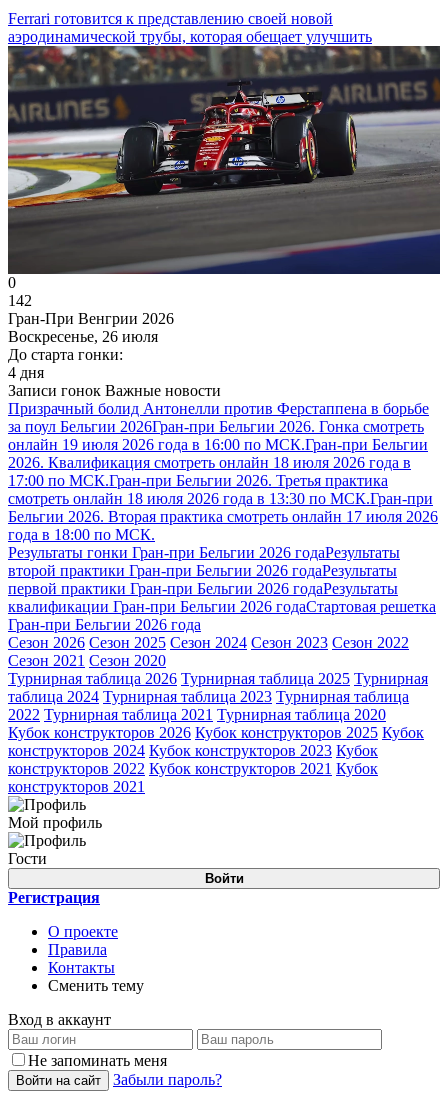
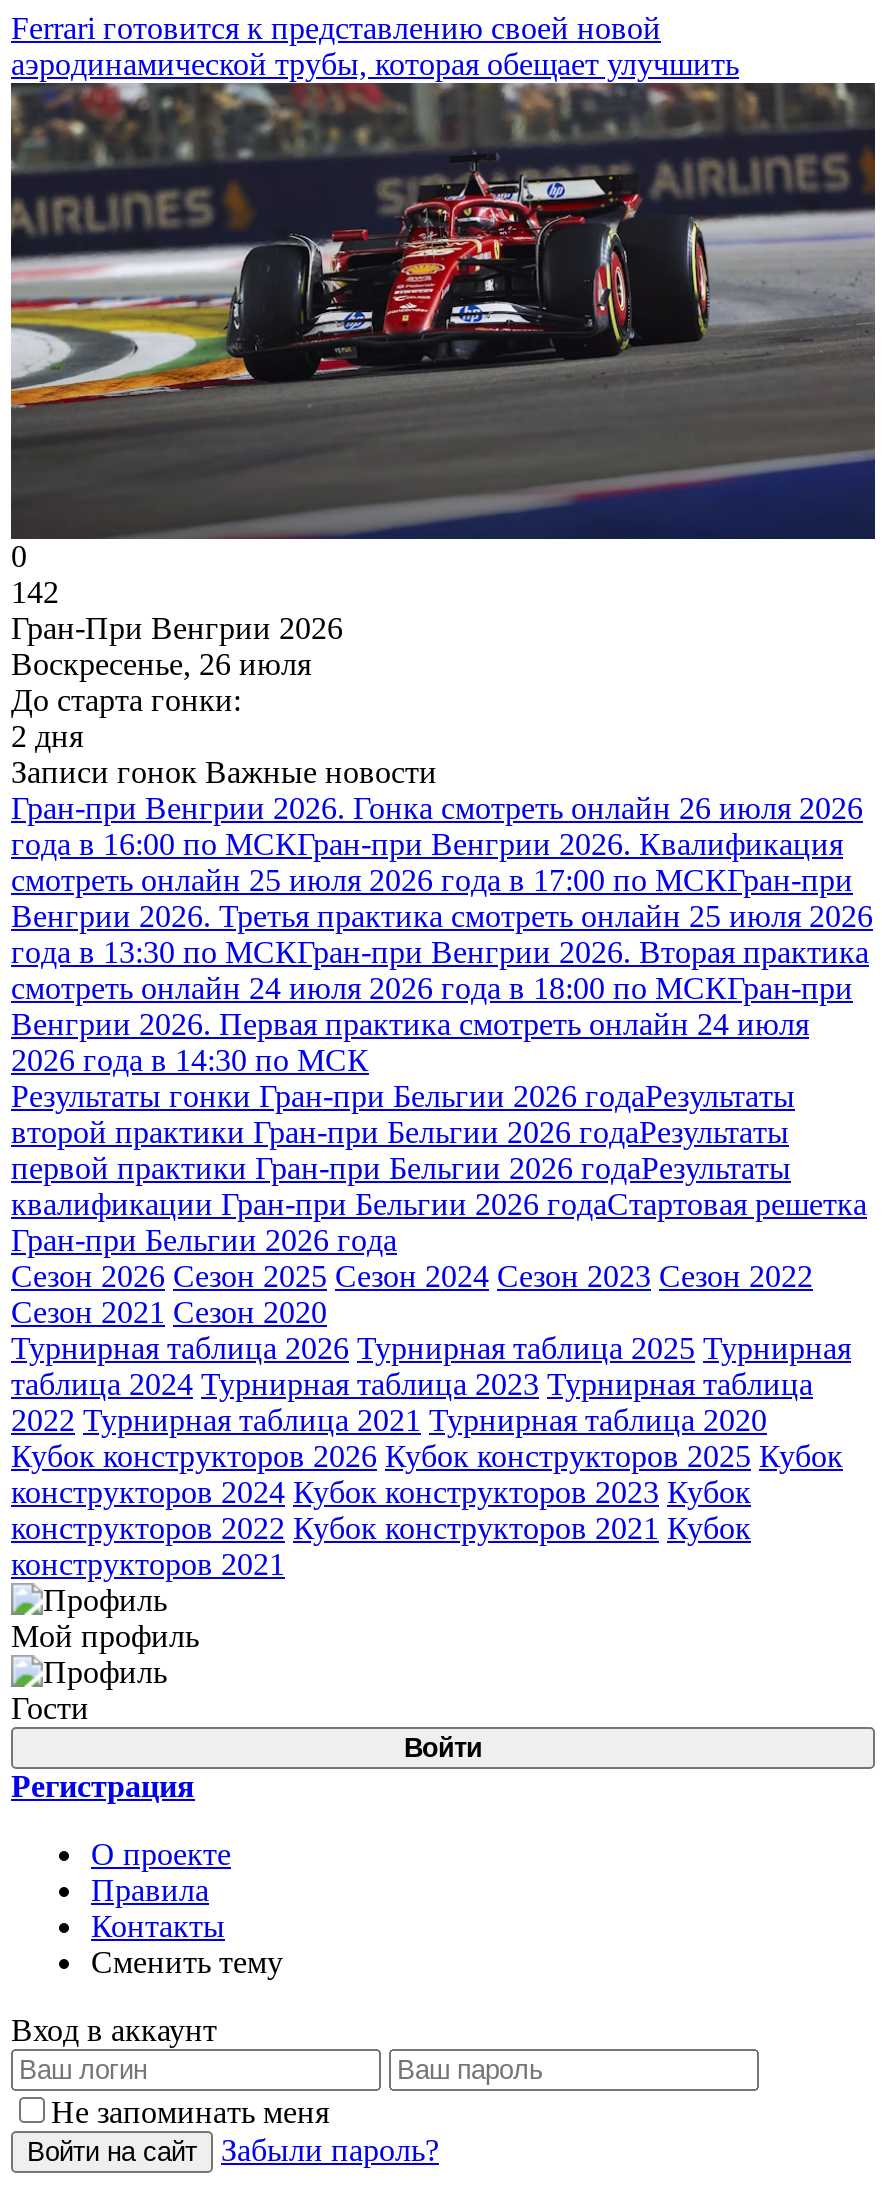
- 4 дня
+ 2 дня

- Призрачный болид Антонелли против Ферстаппена в борьбе
- за поул Бельгии 2026Гран-при Бельгии 2026. Гонка смотреть
- онлайн 19 июля 2026 года в 16:00 по МСК.Гран-при Бельгии
- 2026. Квалификация смотреть онлайн 18 июля 2026 года в
- 17:00 по МСК.Гран-при Бельгии 2026. Третья практика
- смотреть онлайн 18 июля 2026 года в 13:30 по МСК.Гран-при
- Бельгии 2026. Вторая практика смотреть онлайн 17 июля 2026
- года в 18:00 по МСК.
+ Гран-при Венгрии 2026. Гонка смотреть онлайн 26 июля 2026
+ года в 16:00 по МСКГран-при Венгрии 2026. Квалификация
+ смотреть онлайн 25 июля 2026 года в 17:00 по МСКГран-при
+ Венгрии 2026. Третья практика смотреть онлайн 25 июля 2026
+ года в 13:30 по МСКГран-при Венгрии 2026. Вторая практика
+ смотреть онлайн 24 июля 2026 года в 18:00 по МСКГран-при
+ Венгрии 2026. Первая практика смотреть онлайн 24 июля
+ 2026 года в 14:30 по МСК
